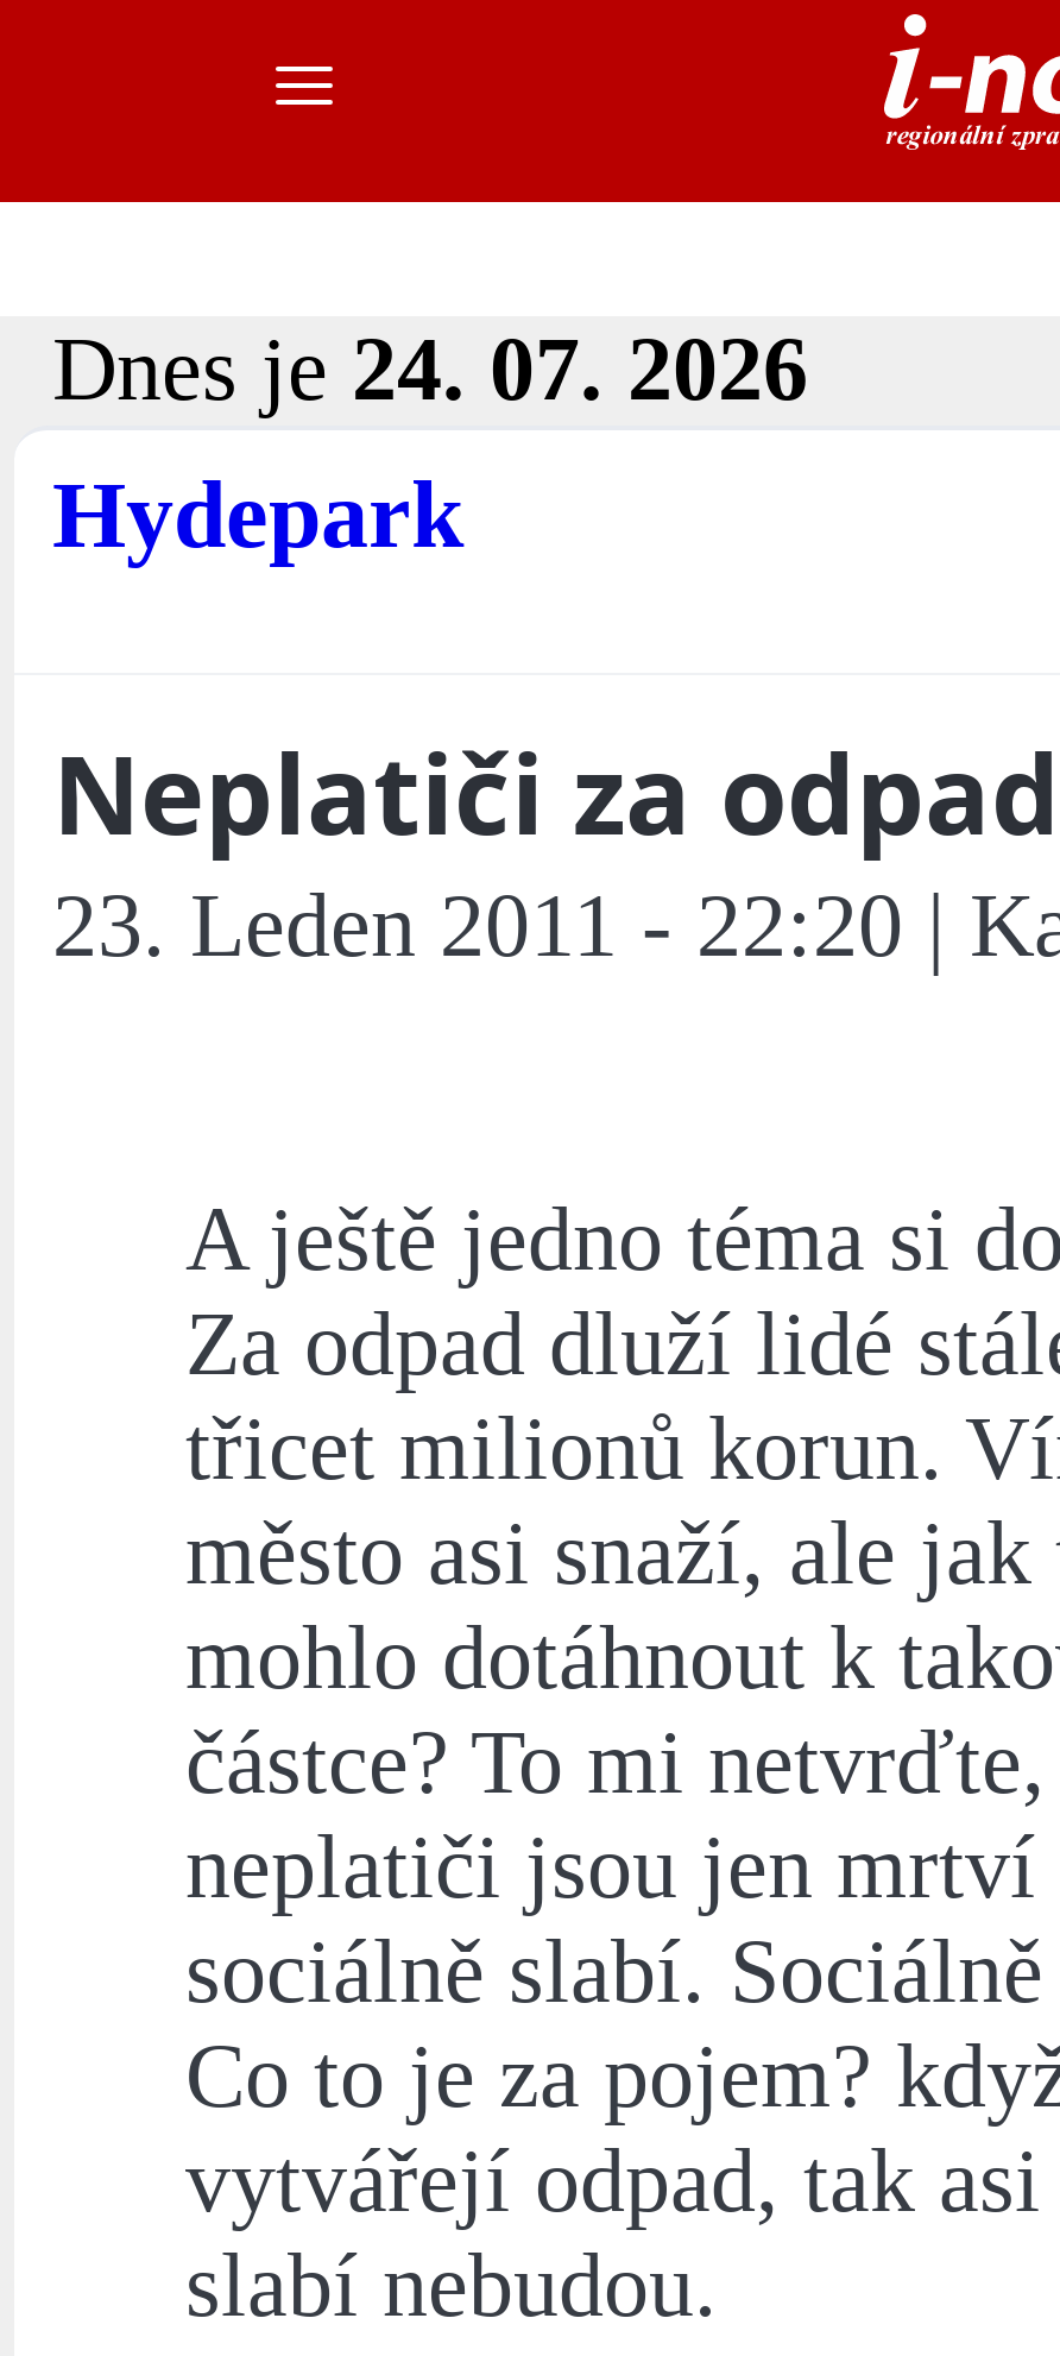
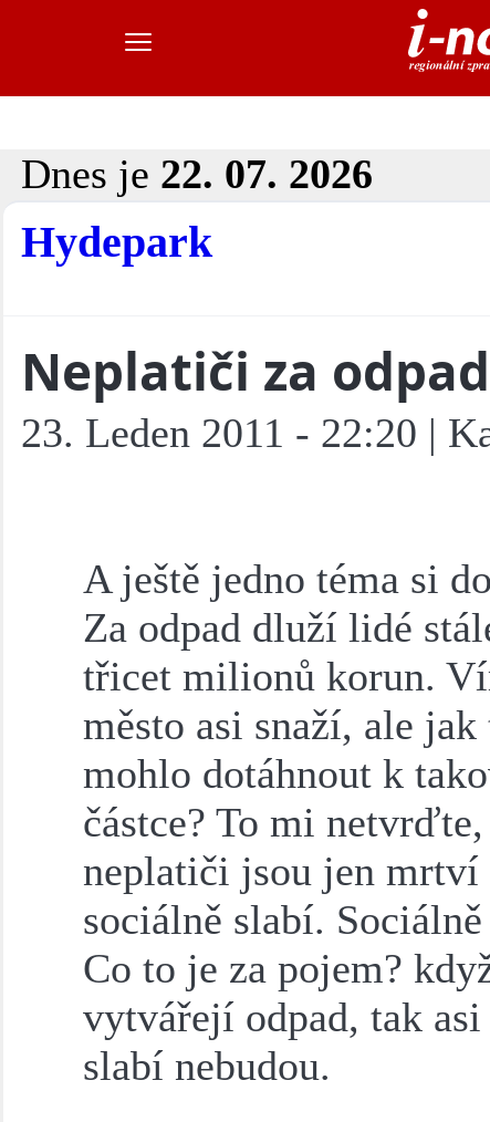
- Dnes je 24. 07. 2026
+ Dnes je 22. 07. 2026
